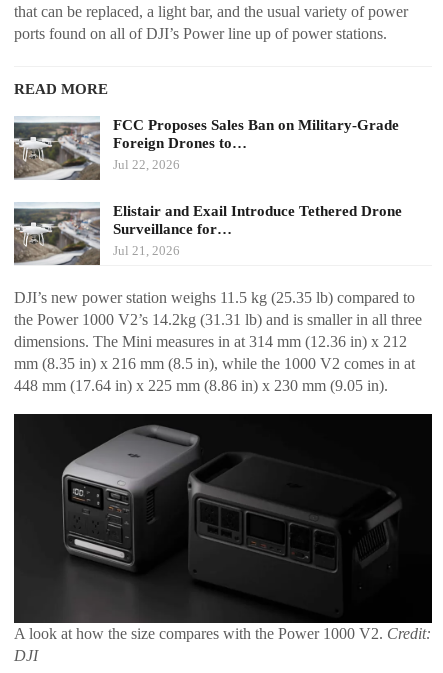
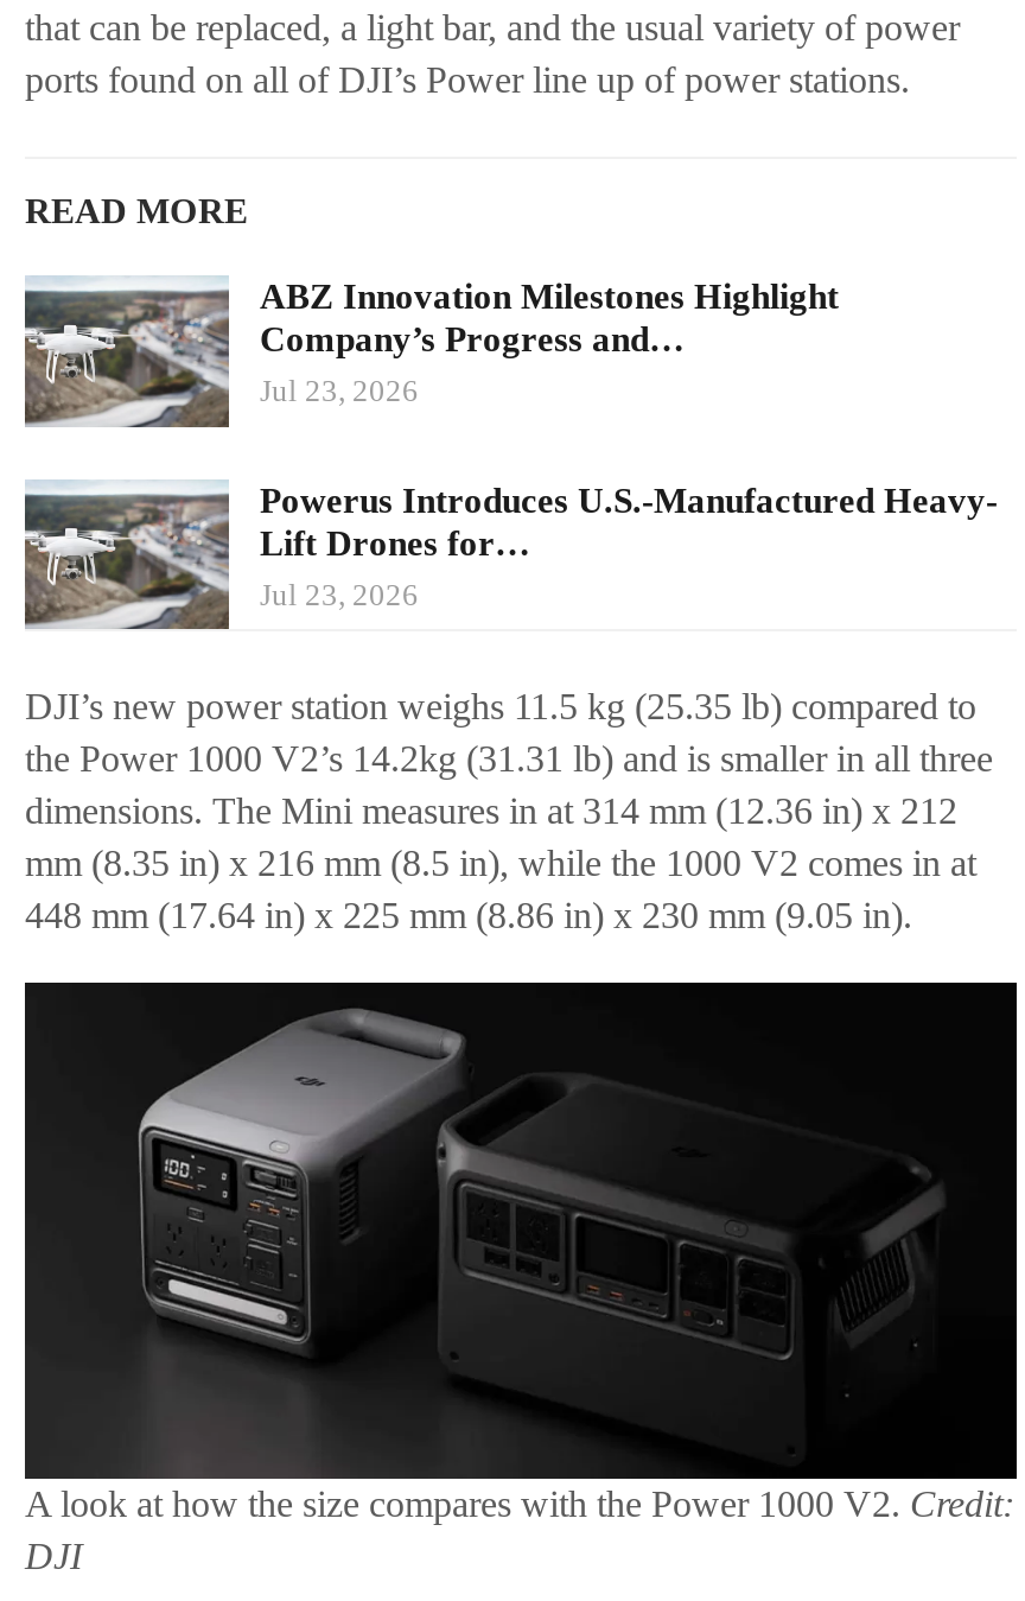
- FCC Proposes Sales Ban on Military-Grade
- Foreign Drones to…
- Jul 22, 2026
+ ABZ Innovation Milestones Highlight
+ Company’s Progress and…
+ Jul 23, 2026

- Elistair and Exail Introduce Tethered Drone
- Surveillance for…
- Jul 21, 2026
+ Powerus Introduces U.S.-Manufactured Heavy-
+ Lift Drones for…
+ Jul 23, 2026
